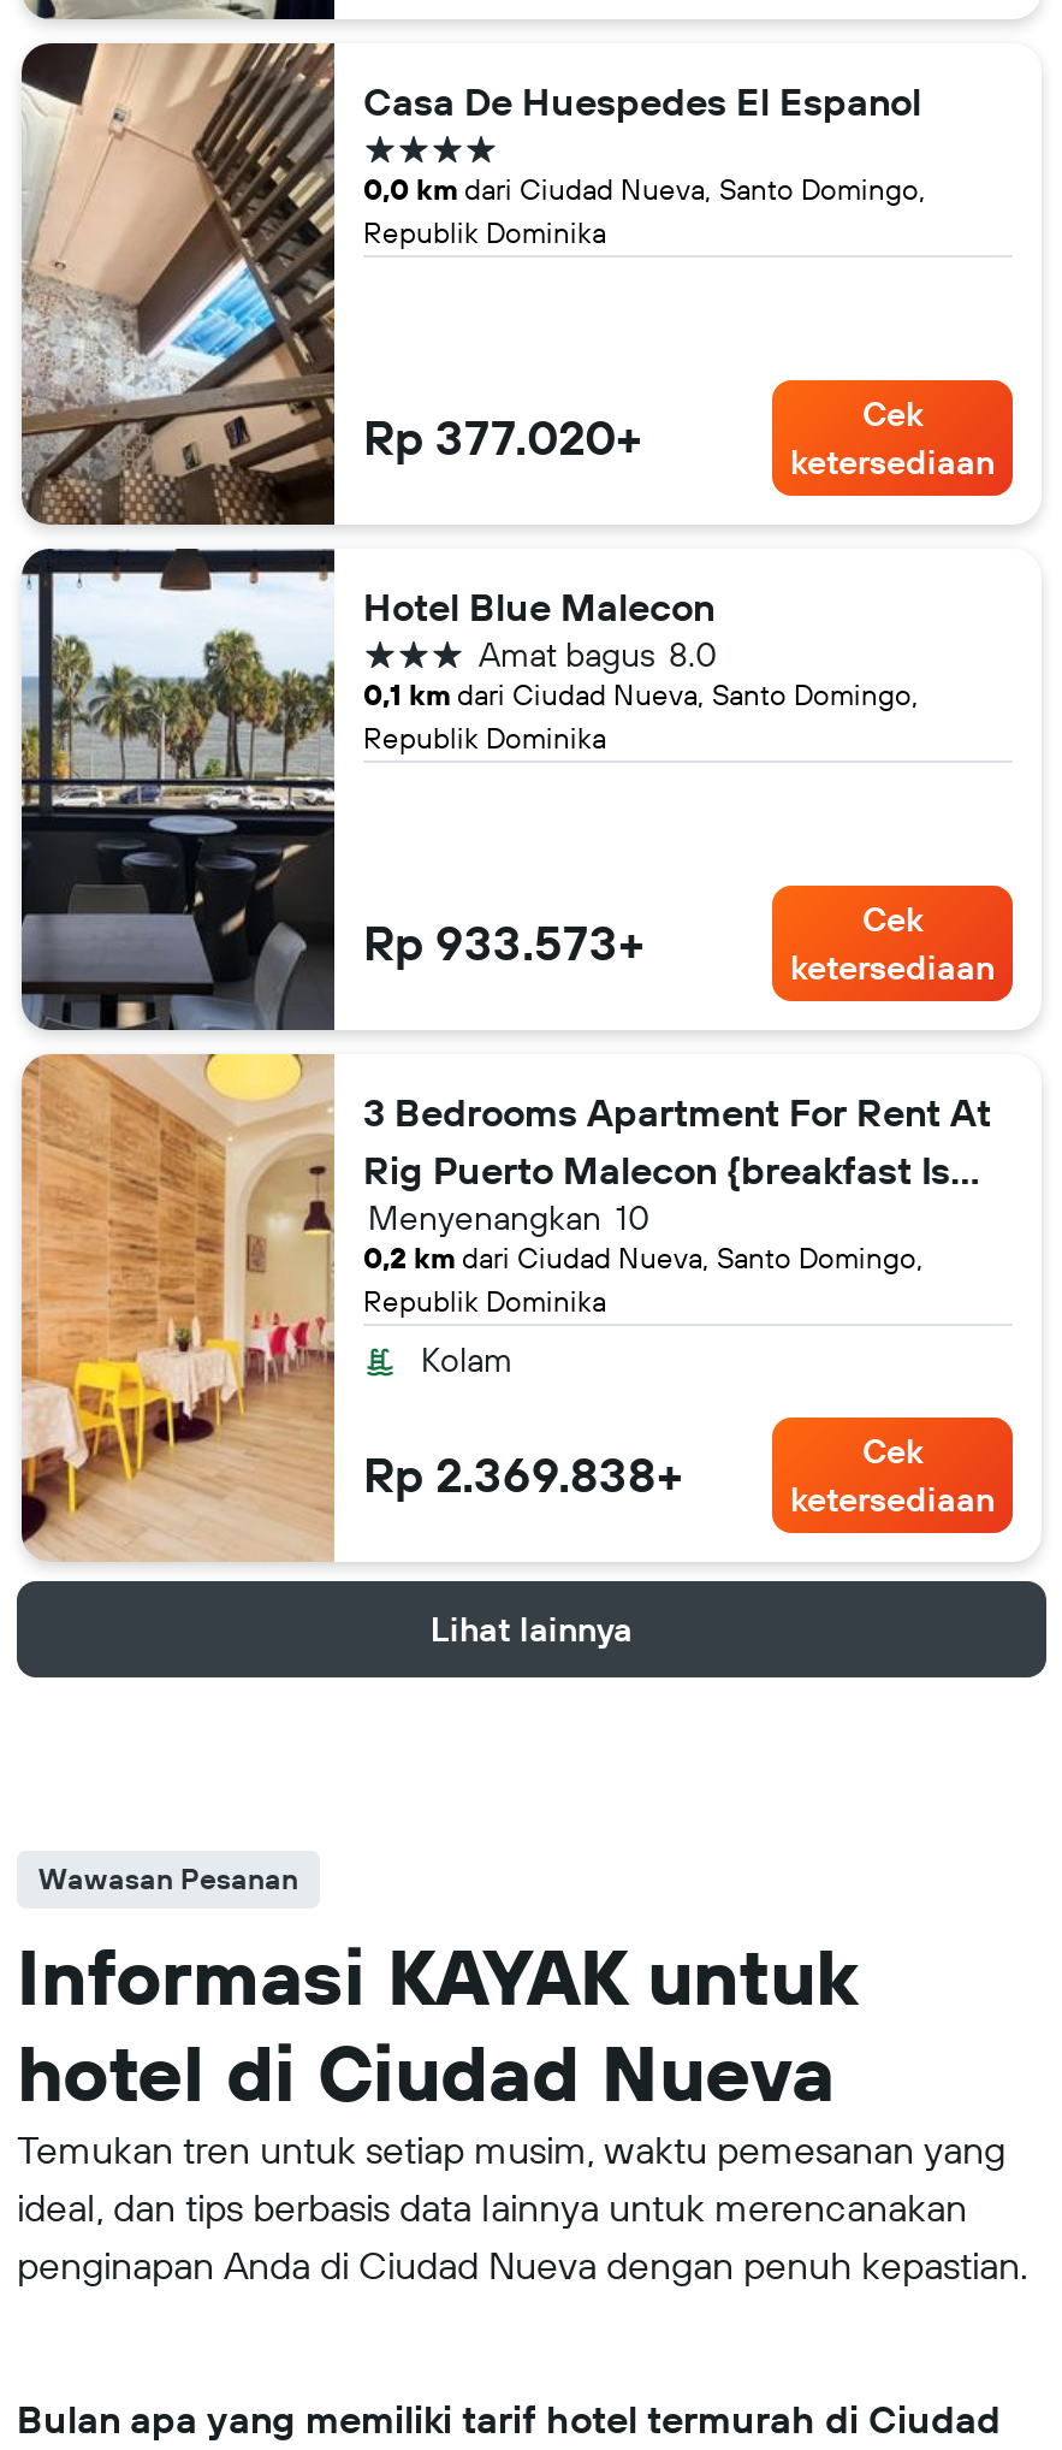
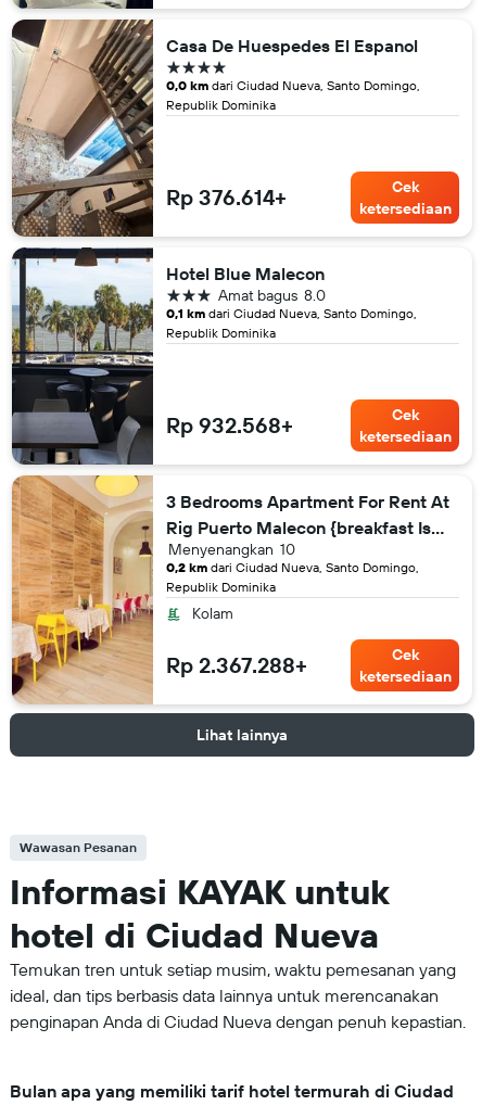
- Rp 377.020+
+ Rp 376.614+

- Rp 933.573+
+ Rp 932.568+

- Rp 2.369.838+
+ Rp 2.367.288+
